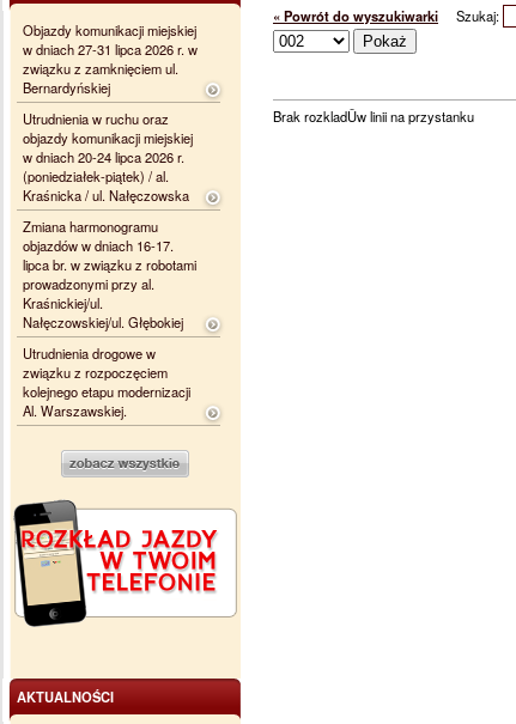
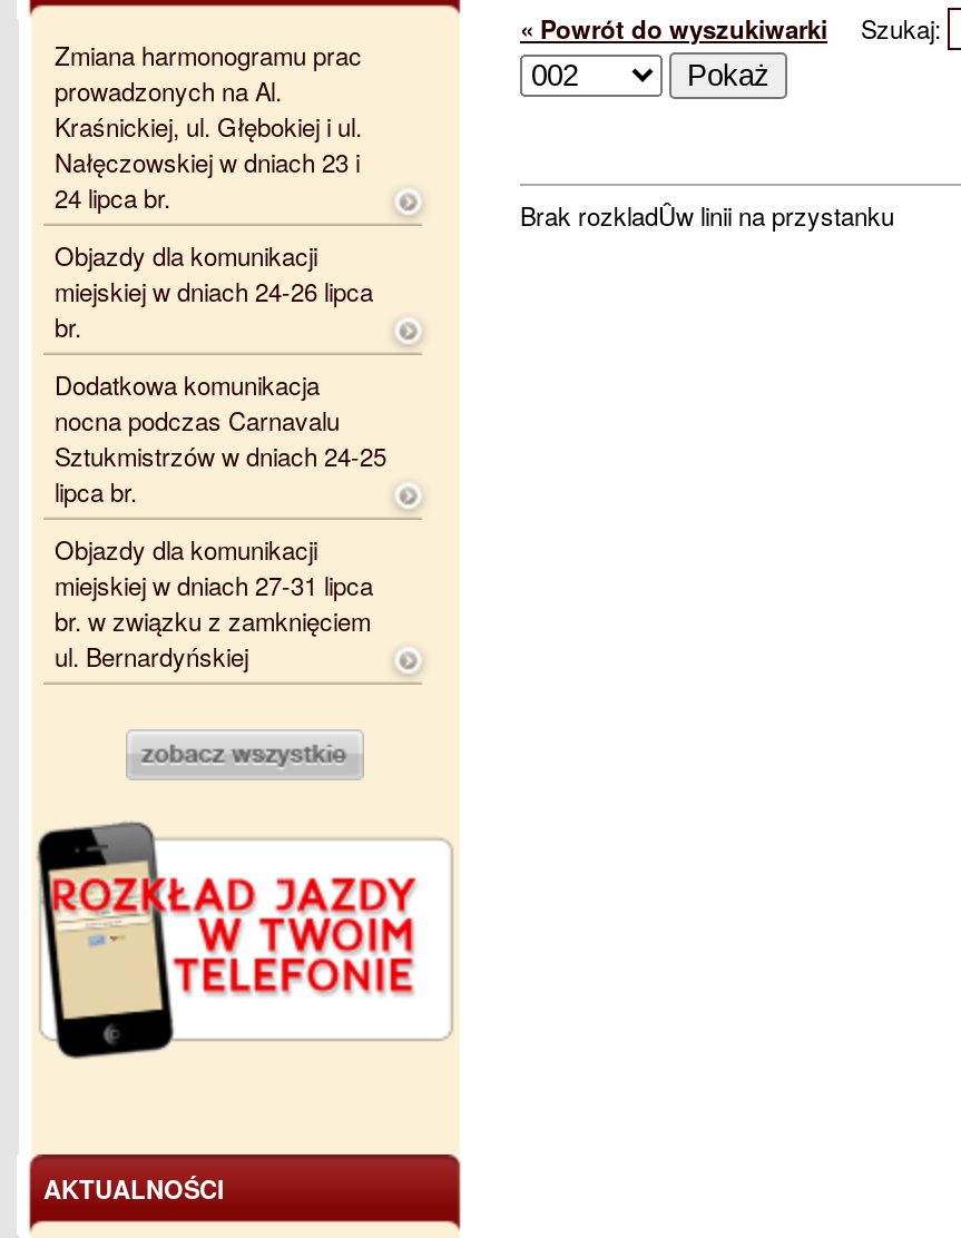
- Objazdy komunikacji miejskiej
- w dniach 27-31 lipca 2026 r. w
- związku z zamknięciem ul.
- Bernardyńskiej
+ Zmiana harmonogramu prac
+ prowadzonych na Al.
+ Kraśnickiej, ul. Głębokiej i ul.
+ Nałęczowskiej w dniach 23 i
+ 24 lipca br.

- Utrudnienia w ruchu oraz
- objazdy komunikacji miejskiej
- w dniach 20-24 lipca 2026 r.
- (poniedziałek-piątek) / al.
- Kraśnicka / ul. Nałęczowska
+ Objazdy dla komunikacji
+ miejskiej w dniach 24-26 lipca
+ br.

- Zmiana harmonogramu
- objazdów w dniach 16-17.
- lipca br. w związku z robotami
- prowadzonymi przy al.
- Kraśnickiej/ul.
- Nałęczowskiej/ul. Głębokiej
+ Dodatkowa komunikacja
+ nocna podczas Carnavalu
+ Sztukmistrzów w dniach 24-25
+ lipca br.

- Utrudnienia drogowe w
- związku z rozpoczęciem
- kolejnego etapu modernizacji
- Al. Warszawskiej.
+ Objazdy dla komunikacji
+ miejskiej w dniach 27-31 lipca
+ br. w związku z zamknięciem
+ ul. Bernardyńskiej
